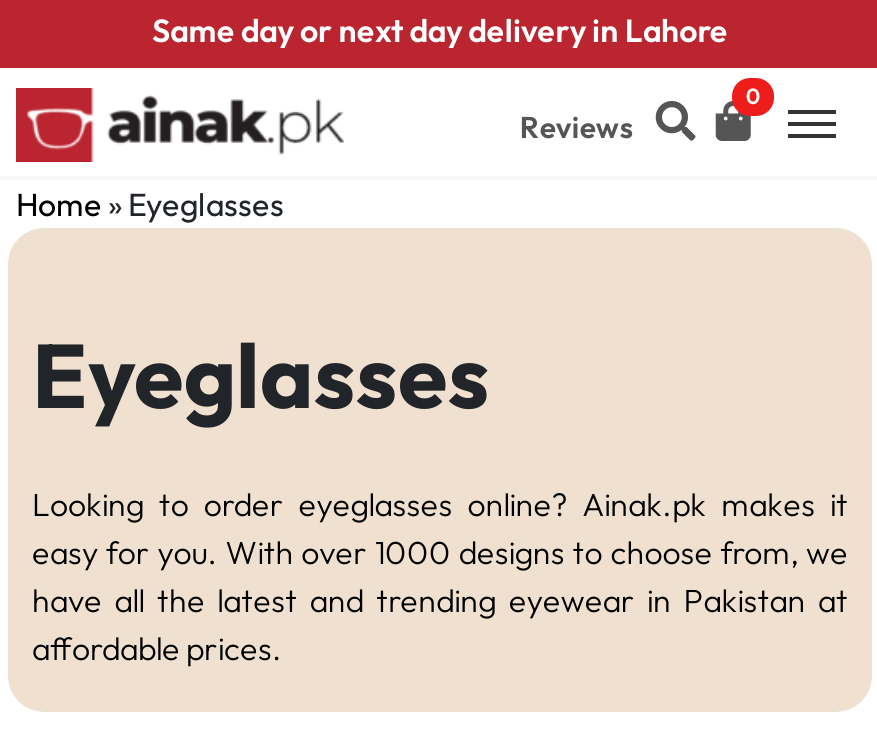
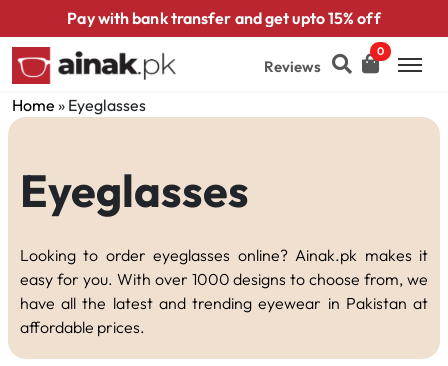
- Same day or next day delivery in Lahore
+ Pay with bank transfer and get upto 15% off
